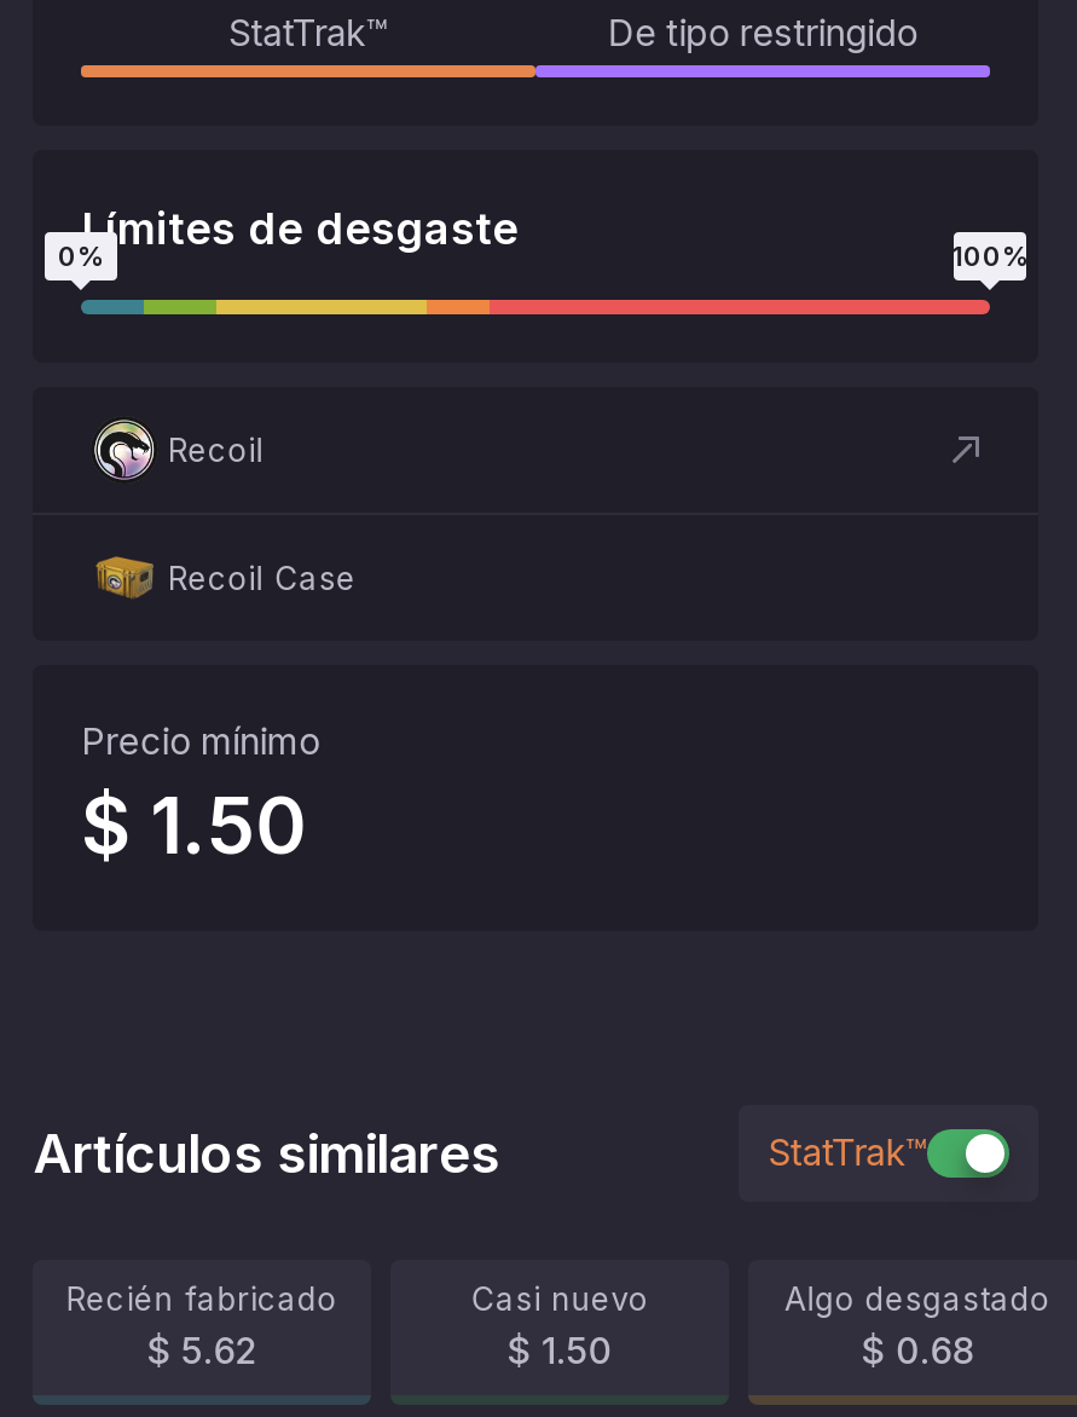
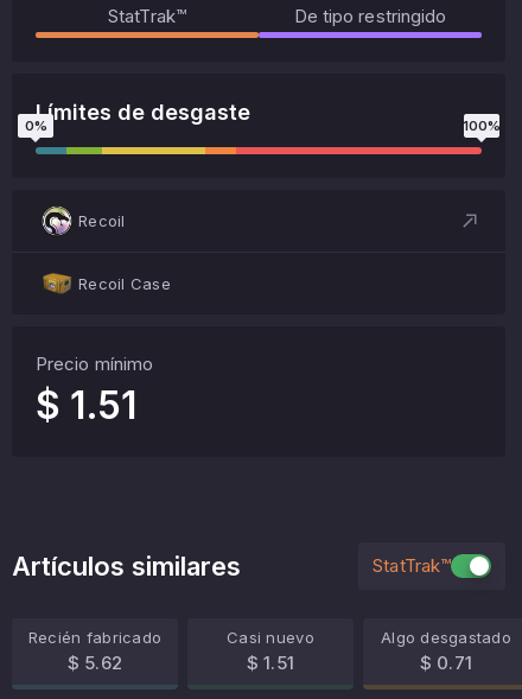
- $ 1.50
+ $ 1.51

- $ 1.50
+ $ 1.51

- $ 0.68
+ $ 0.71
